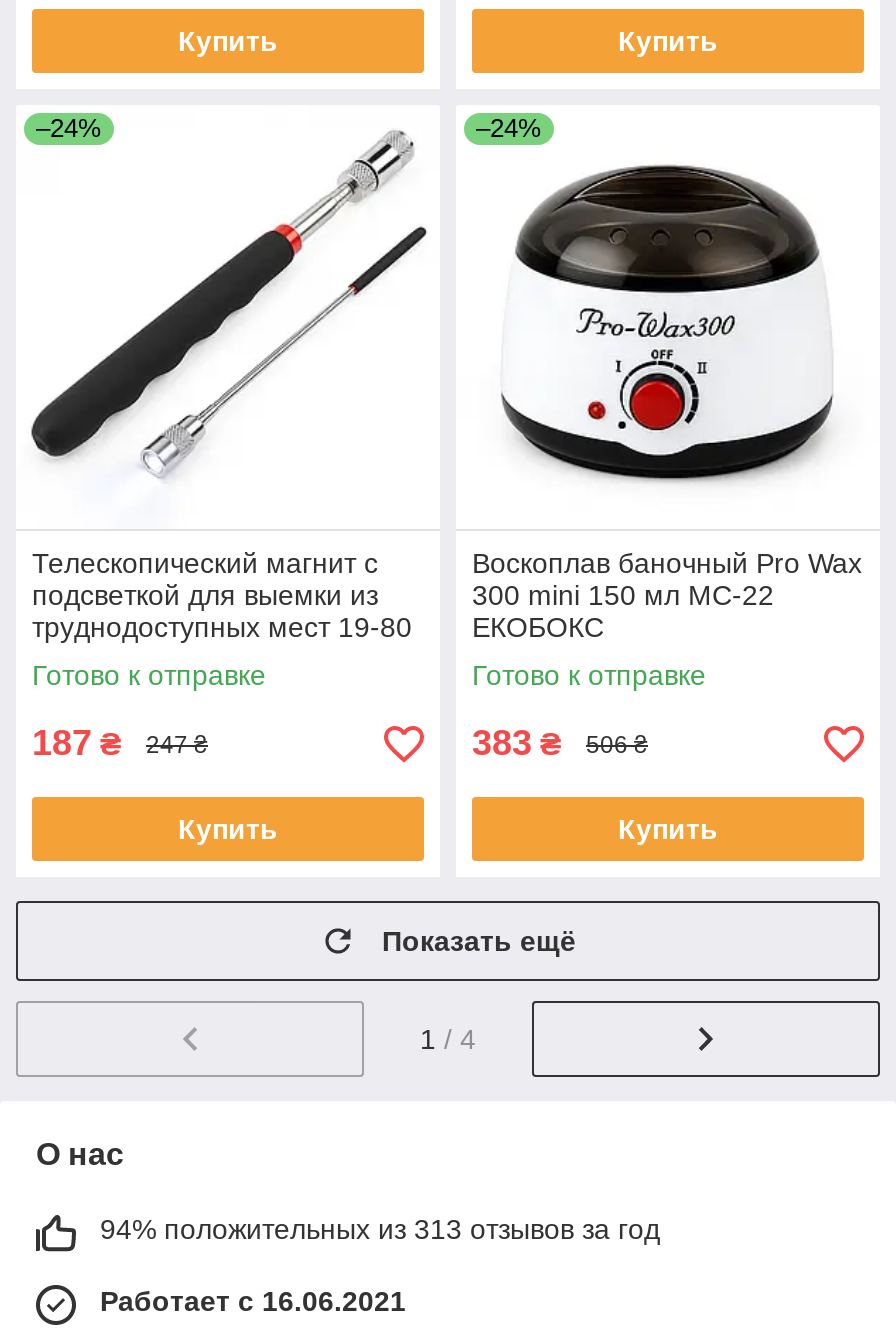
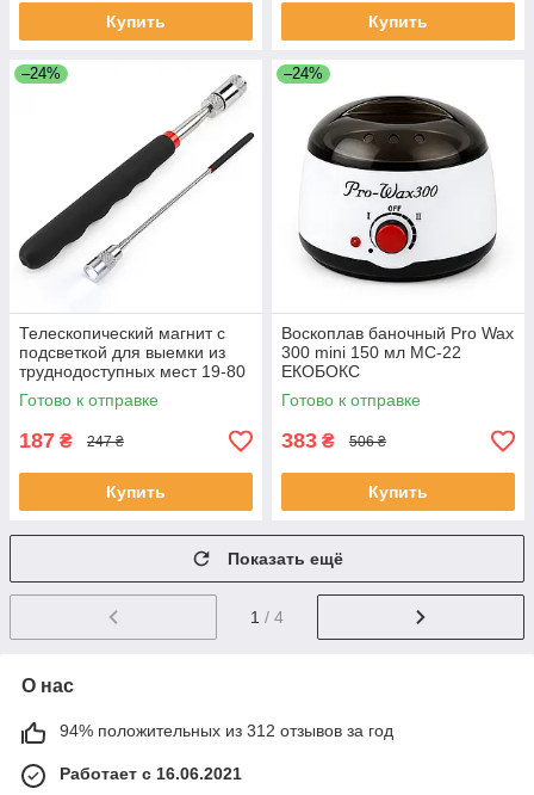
- 94% положительных из 313 отзывов за год
+ 94% положительных из 312 отзывов за год
